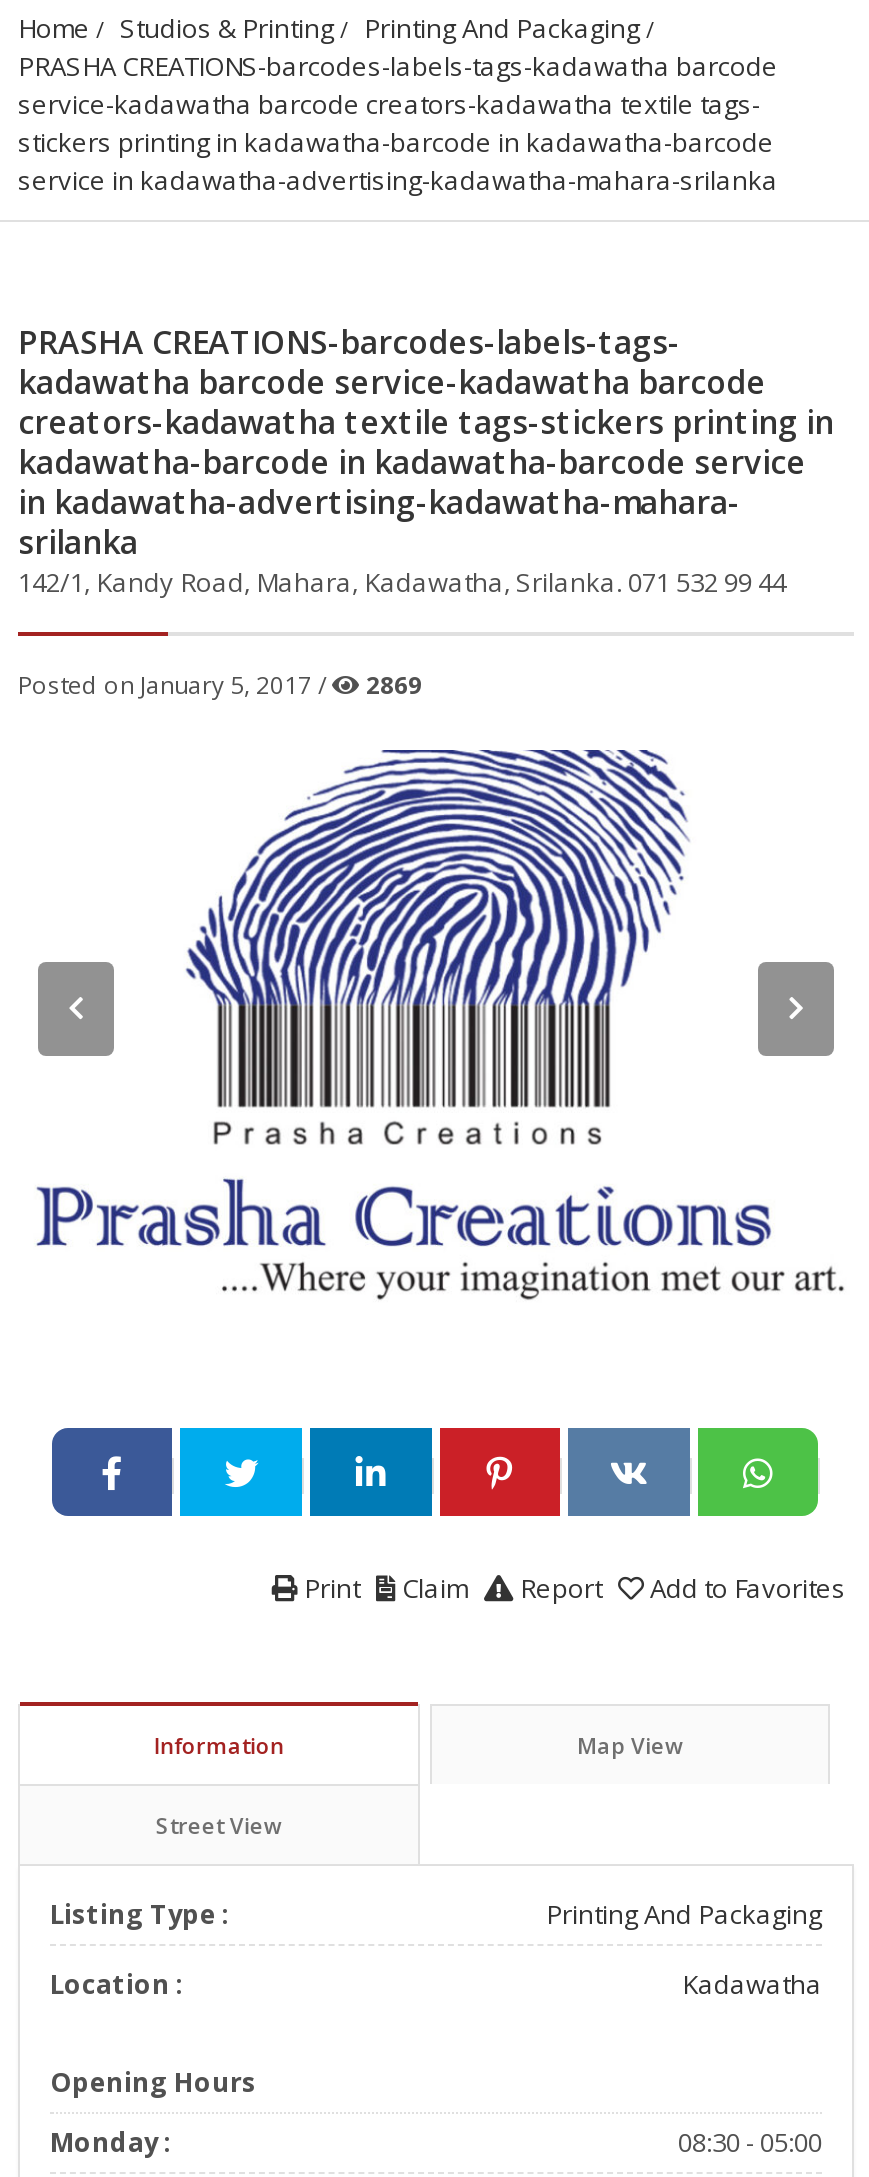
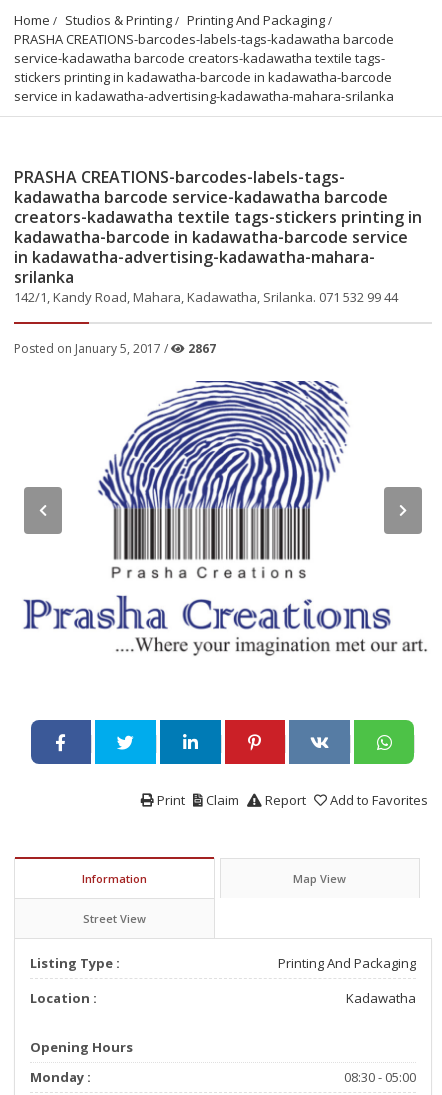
- Posted on January 5, 2017 / 2869
+ Posted on January 5, 2017 / 2867
